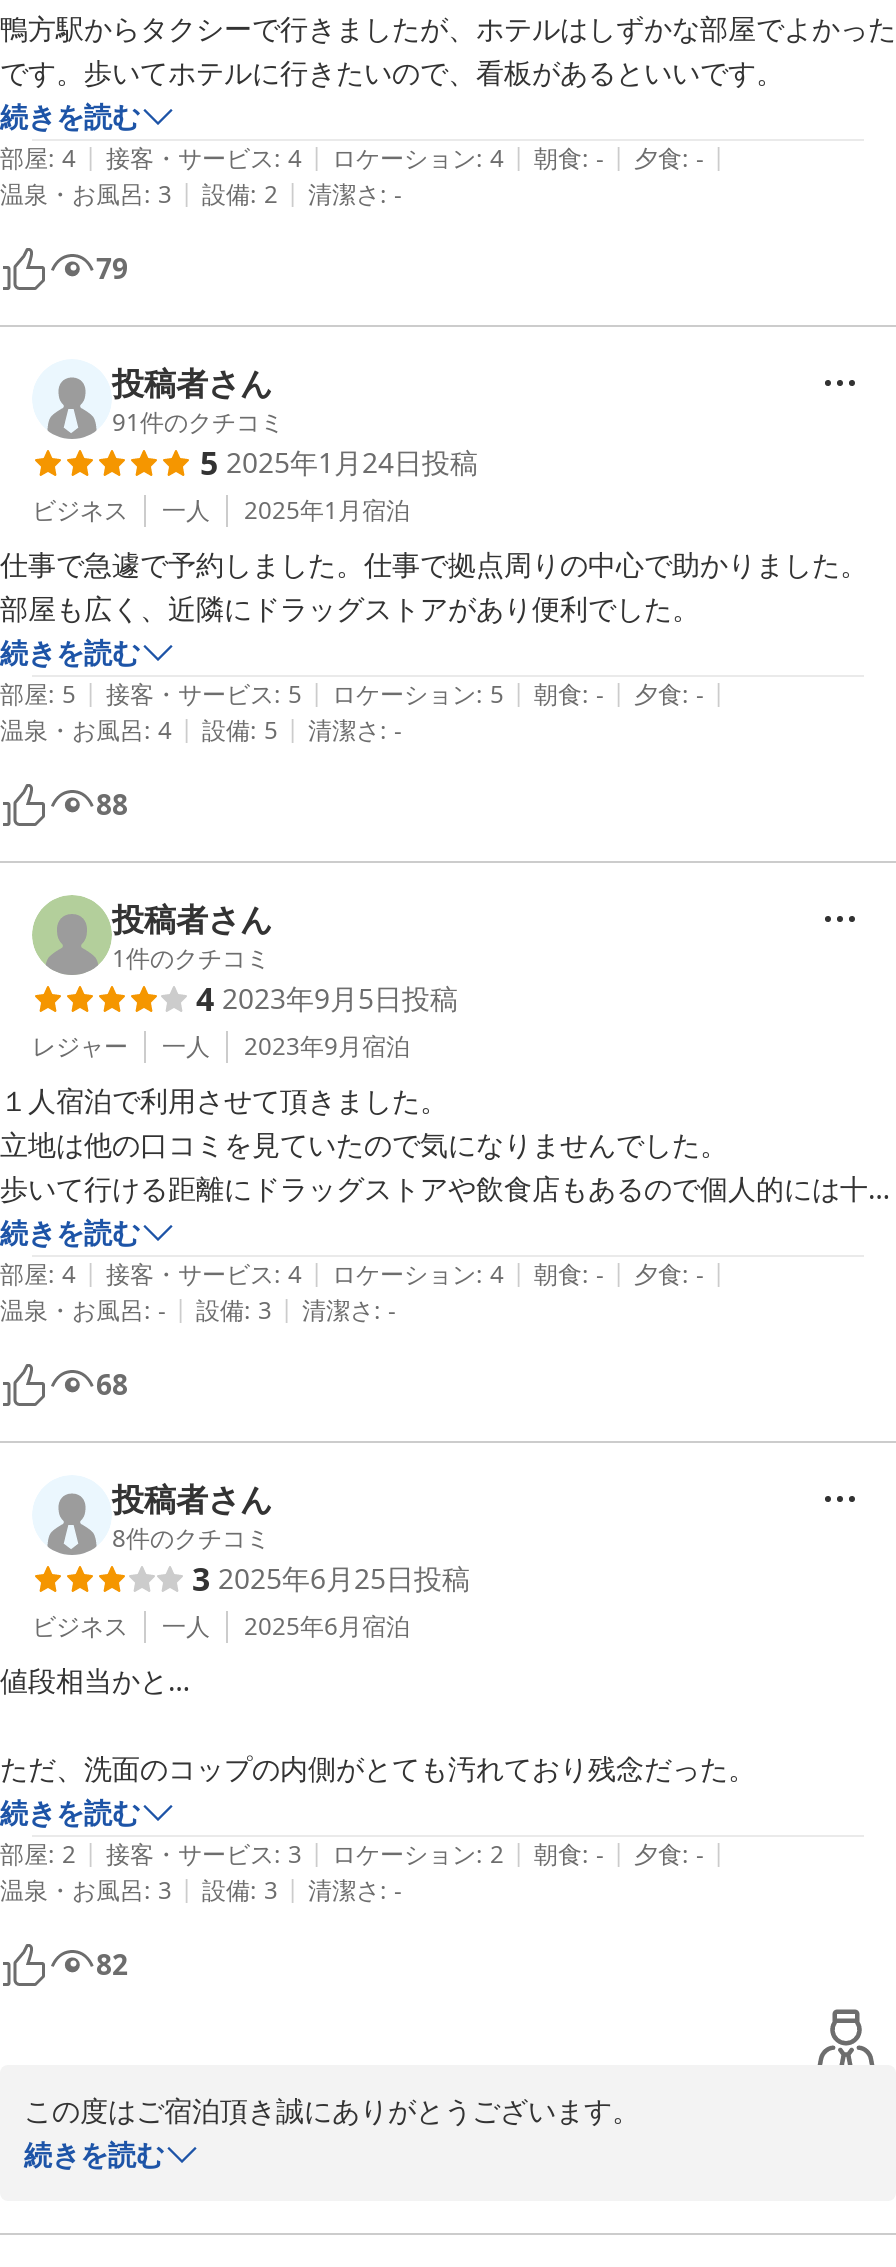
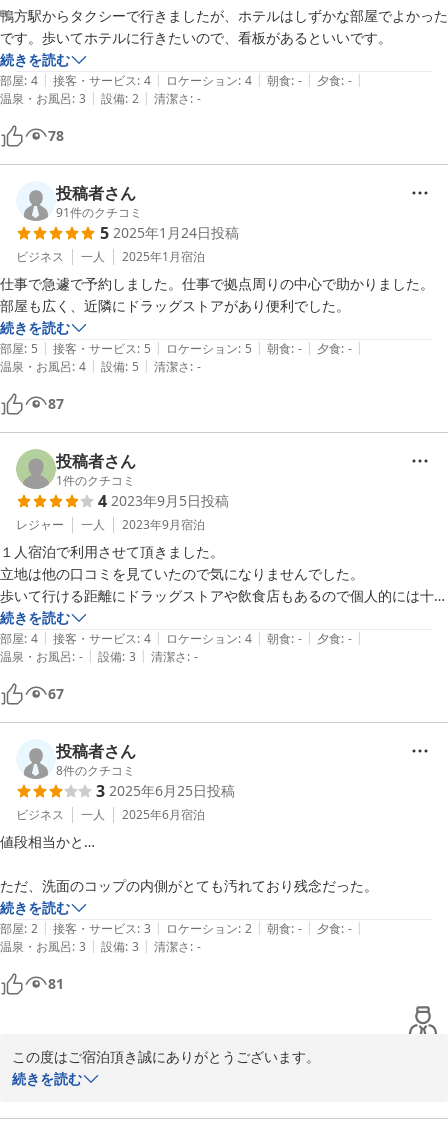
- 79
+ 78

- 88
+ 87

- 68
+ 67

- 82
+ 81
